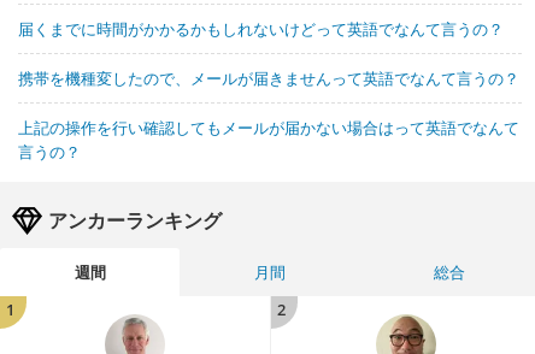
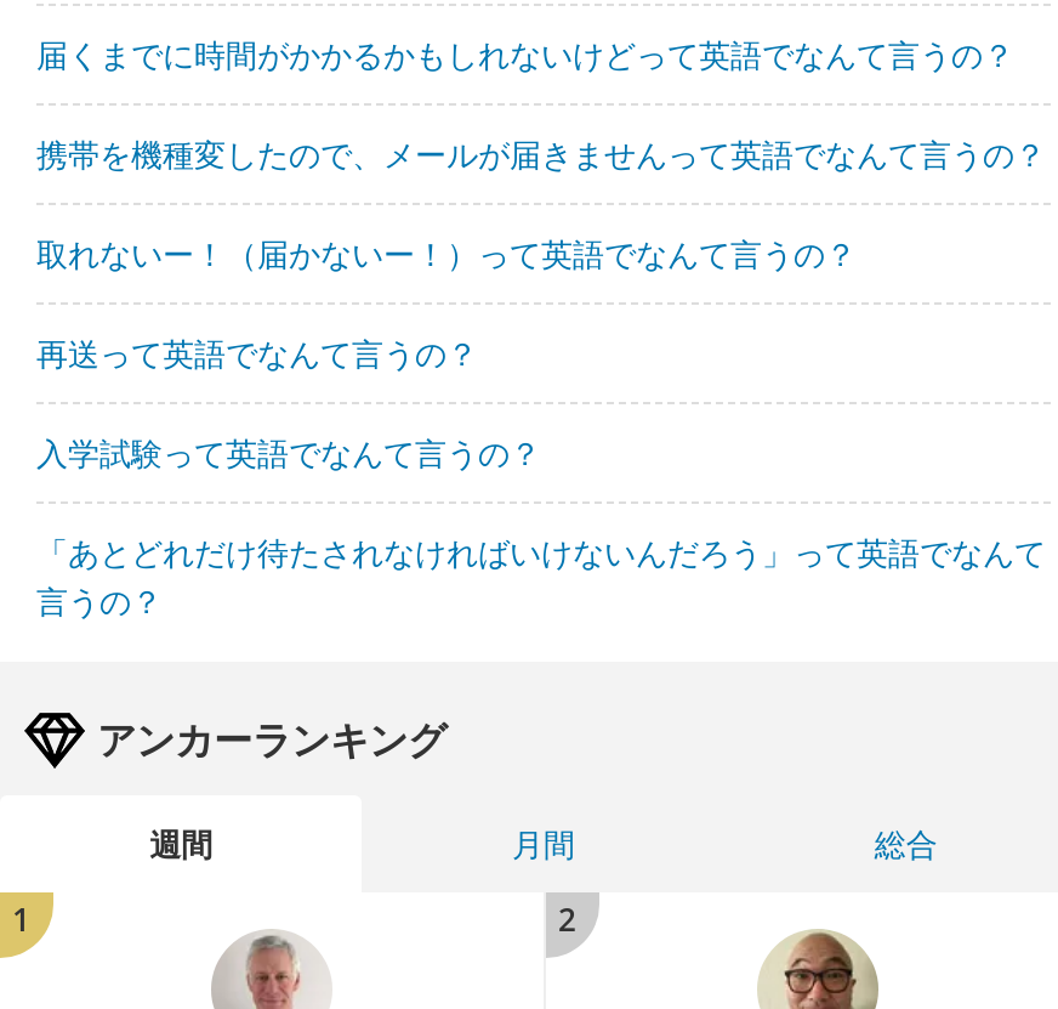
- 上記の操作を行い確認してもメールが届かない場合はって英語でなんて
+ 取れないー！（届かないー！）って英語でなんて言うの？
+ 再送って英語でなんて言うの？
+ 入学試験って英語でなんて言うの？
+ 「あとどれだけ待たされなければいけないんだろう」って英語でなんて
